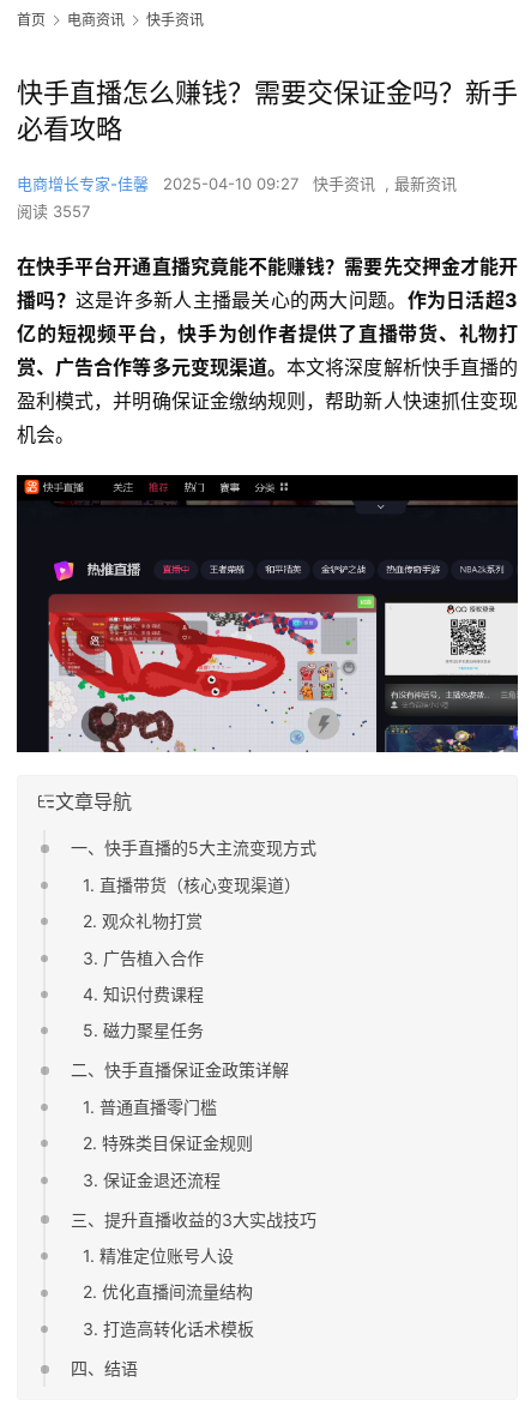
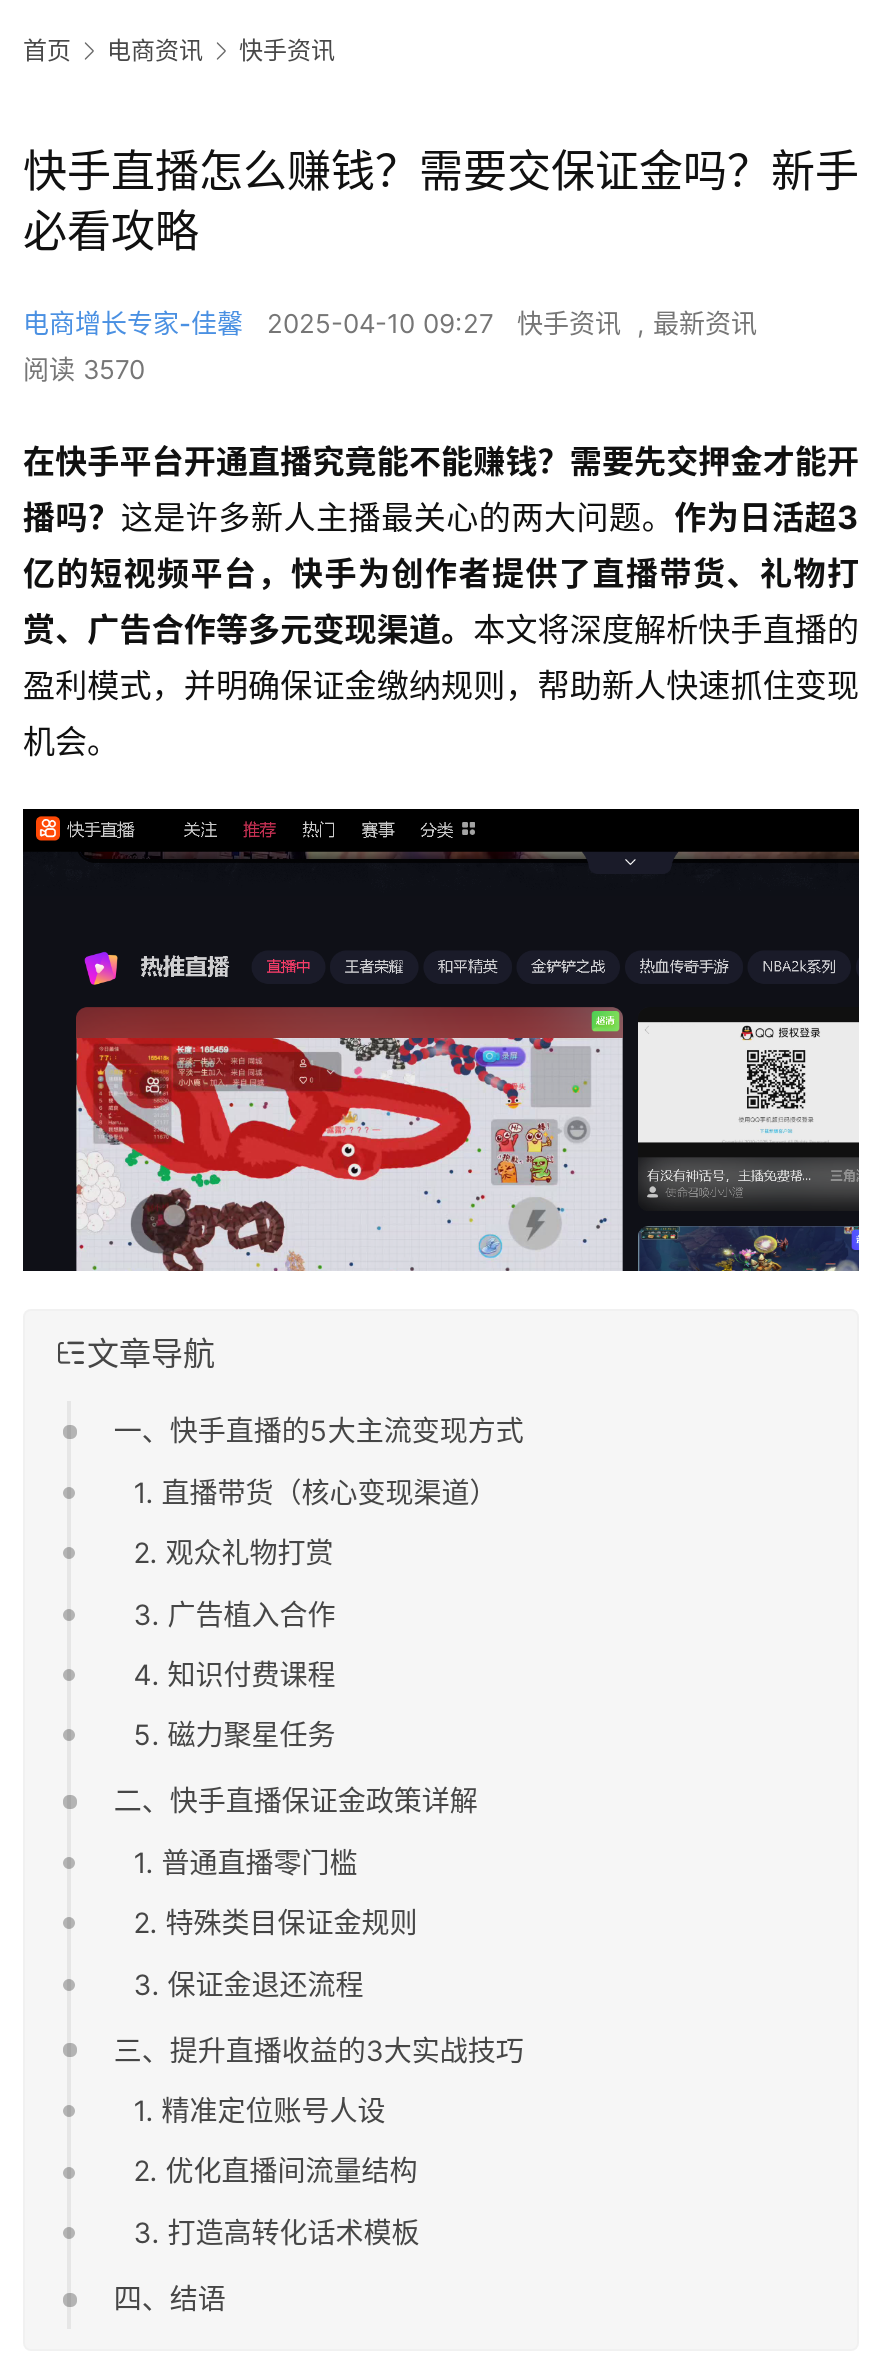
- 阅读 3557
+ 阅读 3570
